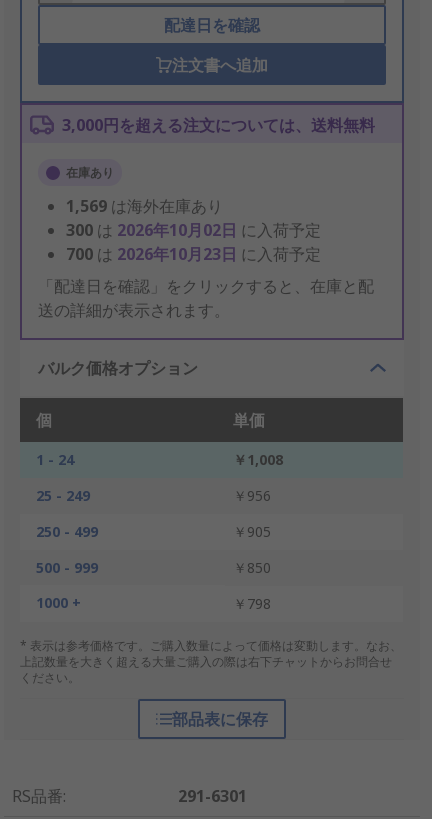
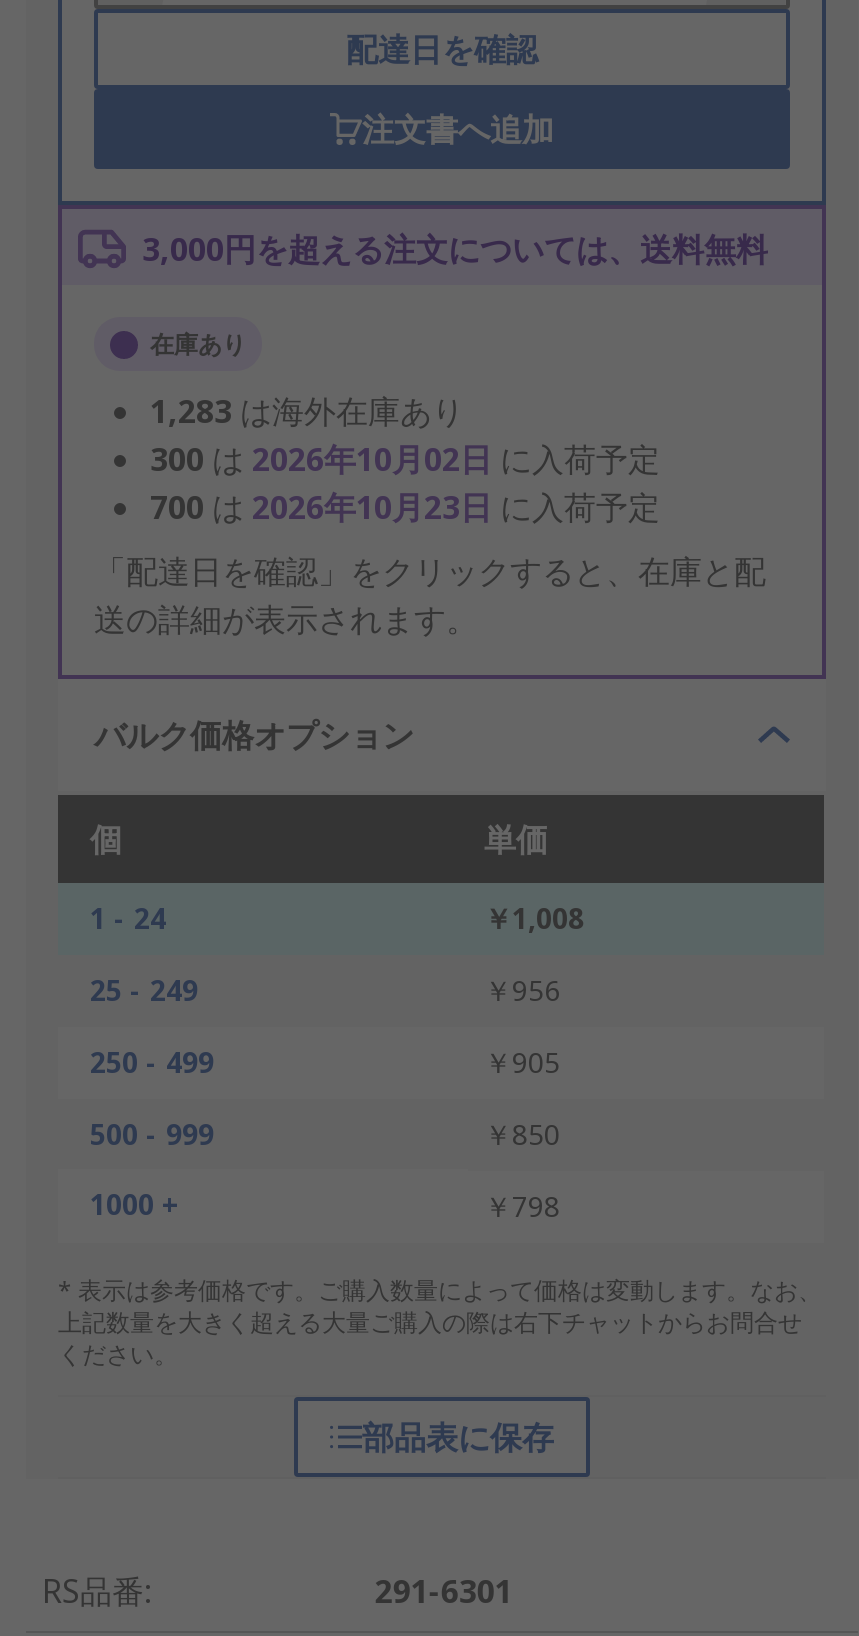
- 1,569は海外在庫あり
+ 1,283は海外在庫あり
